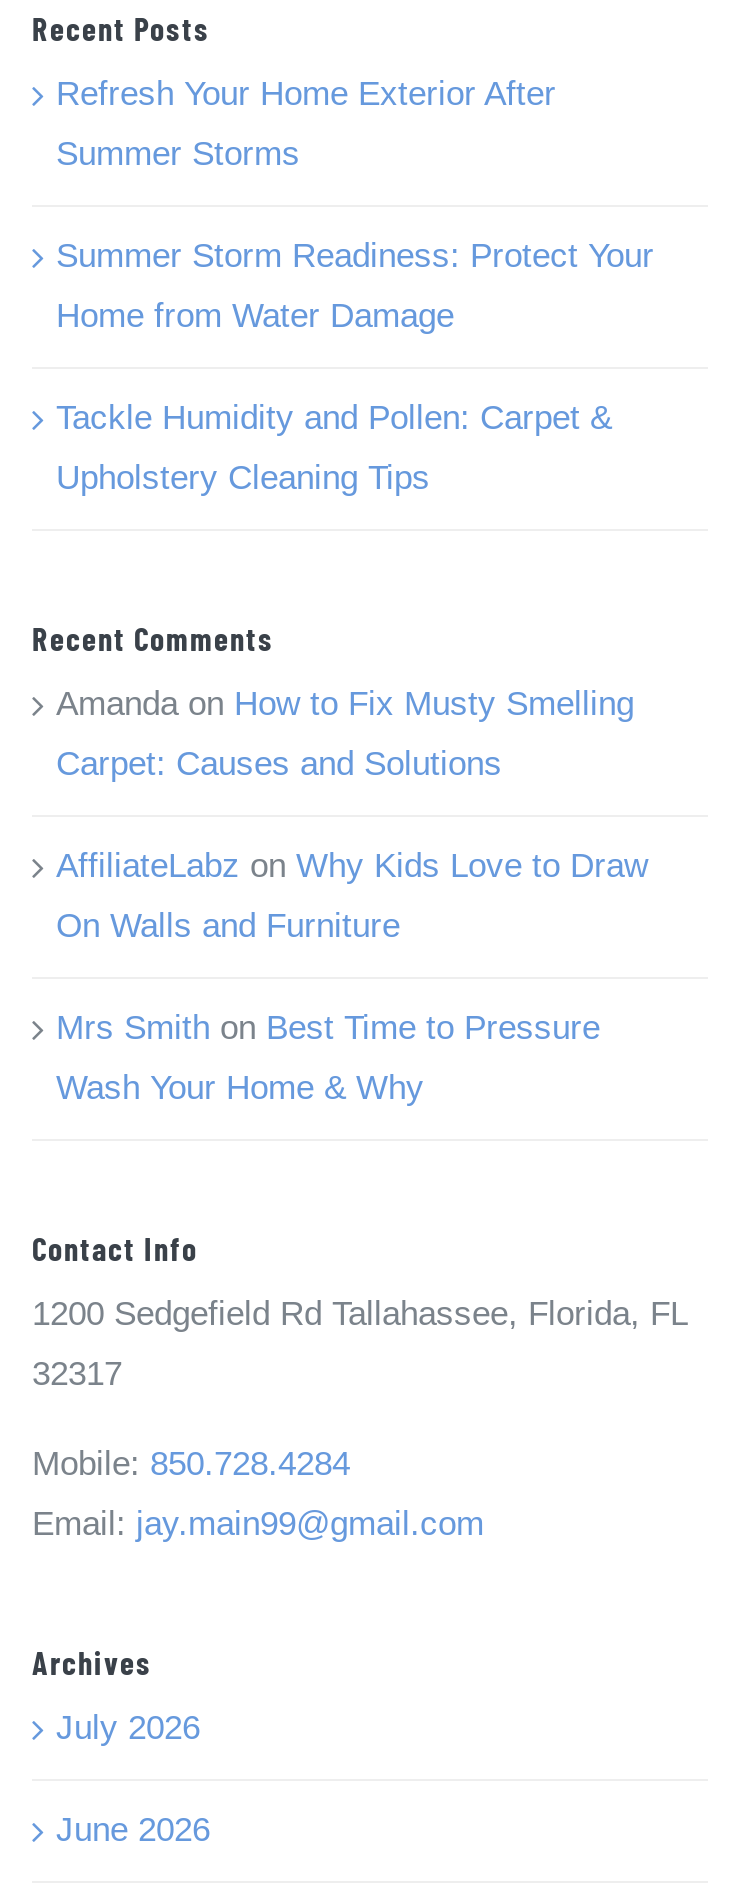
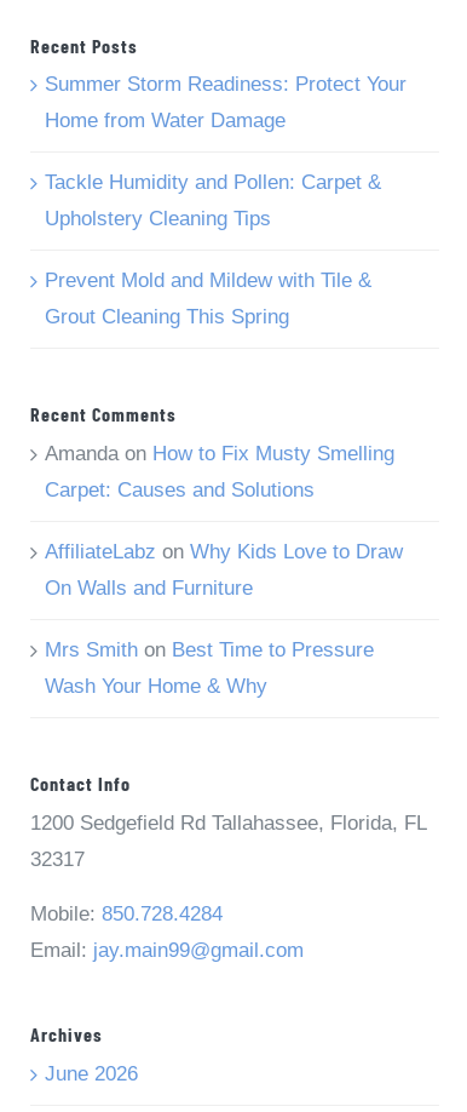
- Refresh Your Home Exterior After
- Summer Storms

moved up: Summer Storm Readiness: Protect Your | Home from Water Damage | Tackle Humidity and Pollen: Carpet & | Upholstery Cleaning Tips

+ Prevent Mold and Mildew with Tile &
+ Grout Cleaning This Spring

- July 2026
